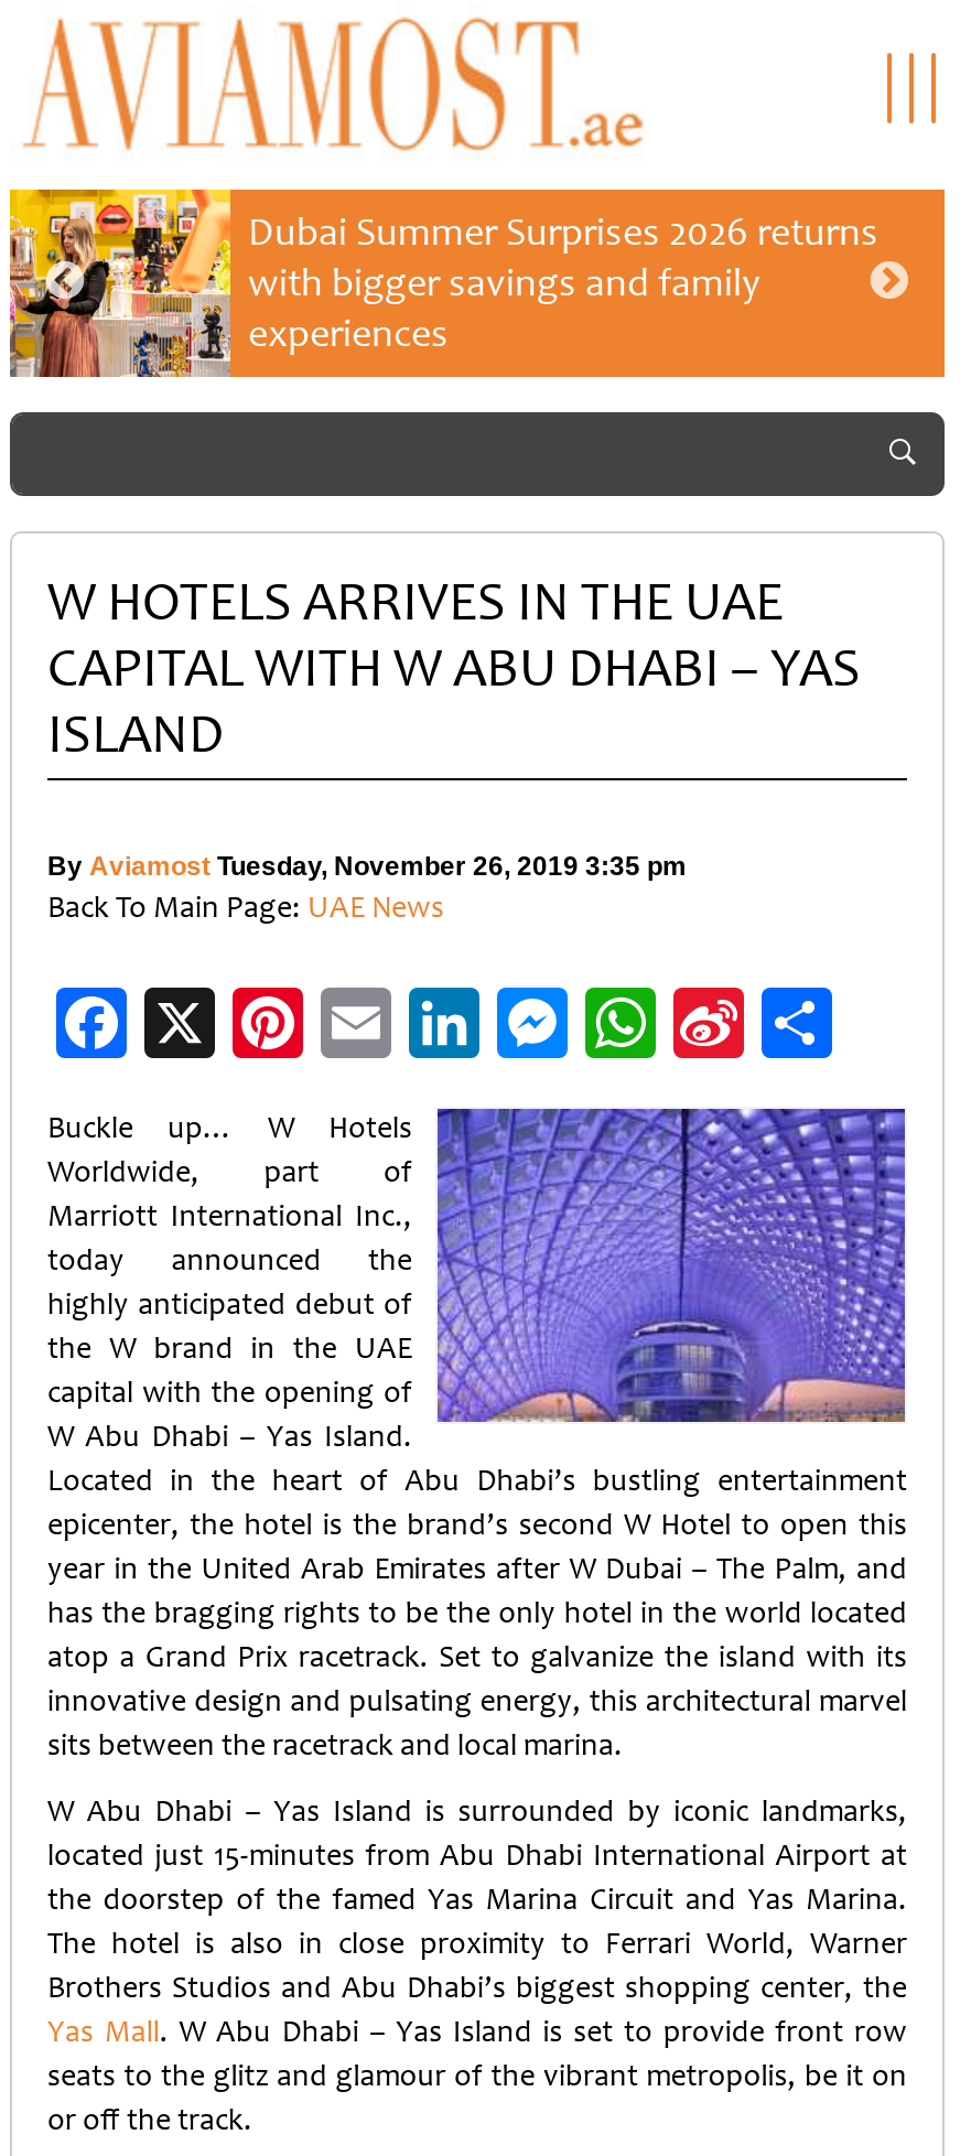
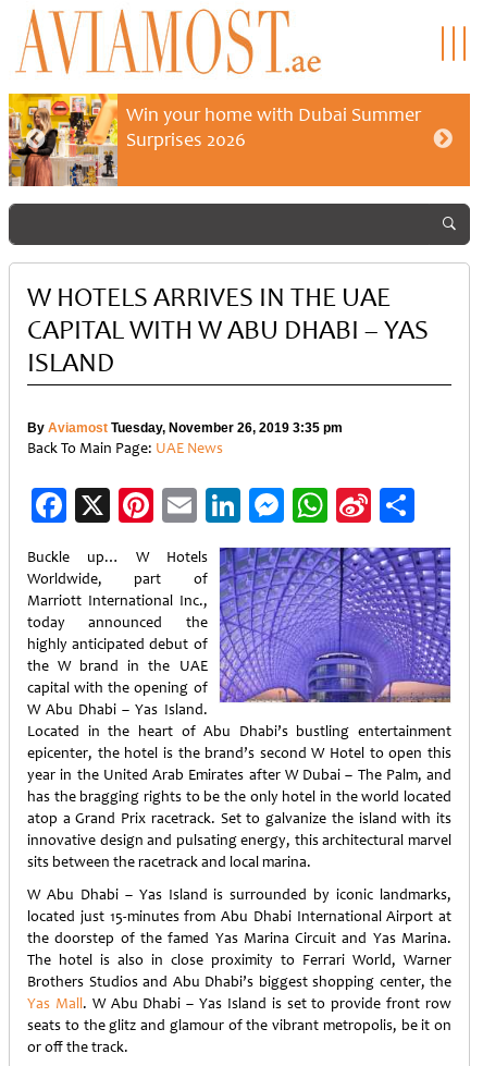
- Dubai Summer Surprises 2026 returns
- with bigger savings and family
- experiences
+ Win your home with Dubai Summer
+ Surprises 2026
